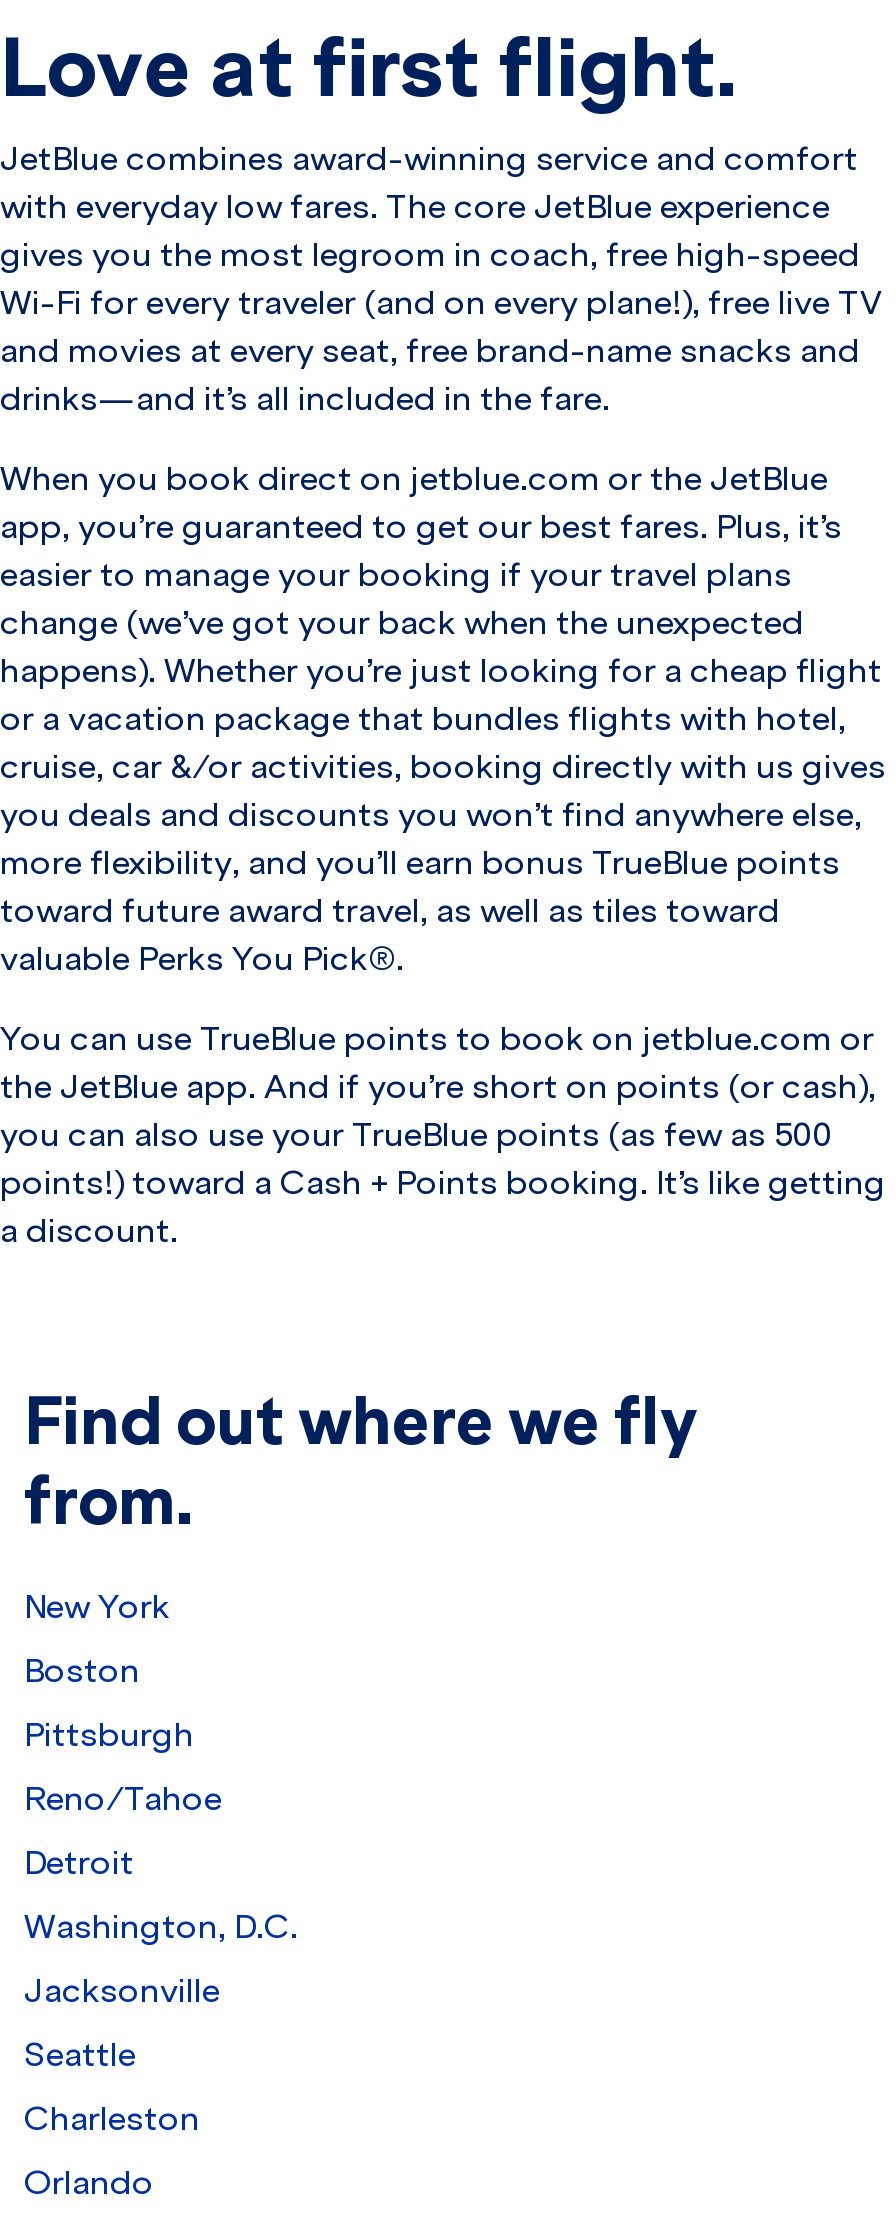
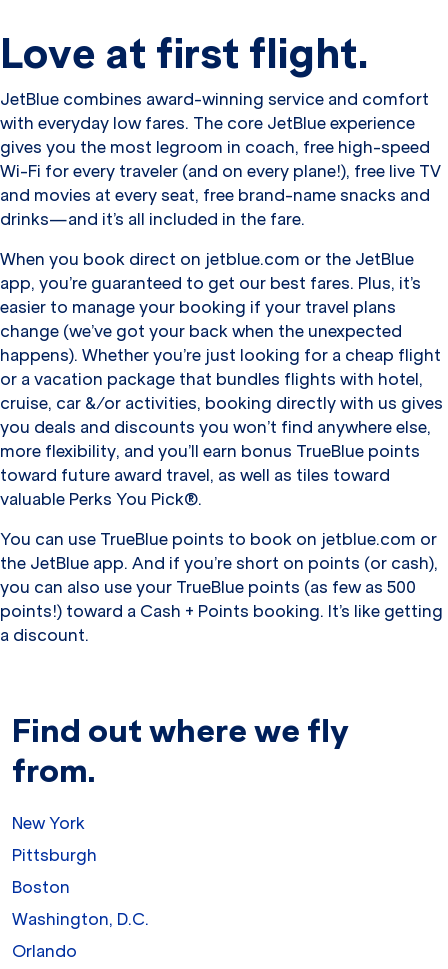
moved down: Boston

- Reno/Tahoe
- Detroit

- Jacksonville
- Seattle
- Charleston
